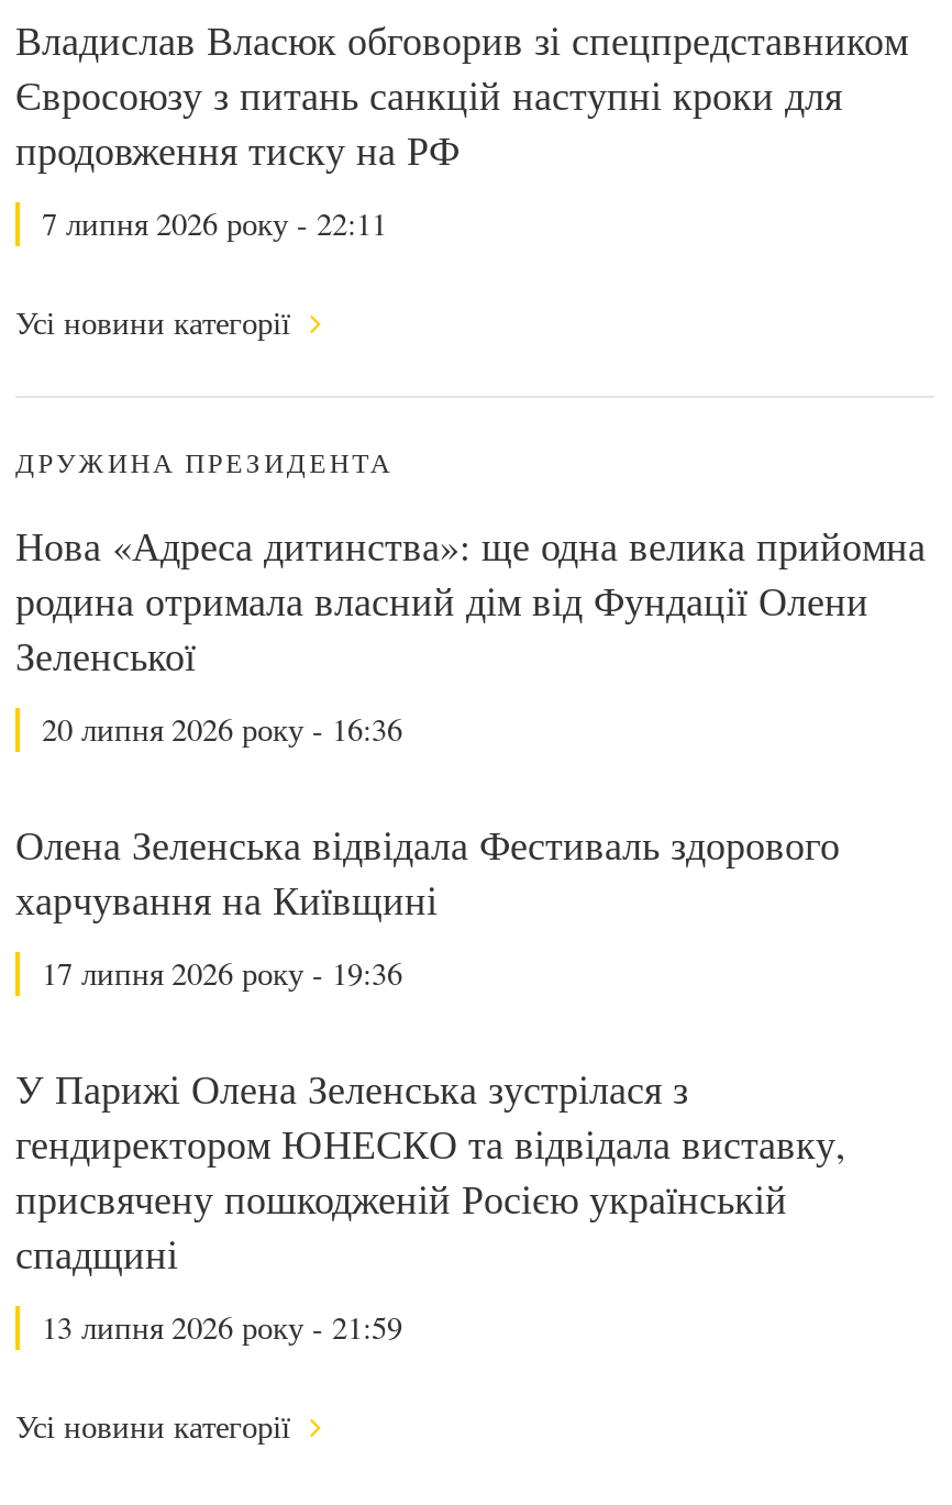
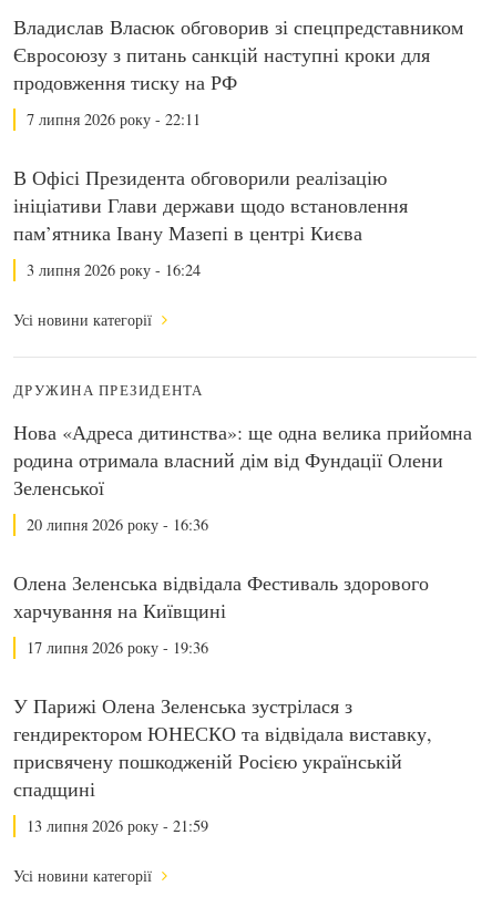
+ В Офісі Президента обговорили реалізацію
+ ініціативи Глави держави щодо встановлення
+ пам’ятника Івану Мазепі в центрі Києва
+ 3 липня 2026 року - 16:24
